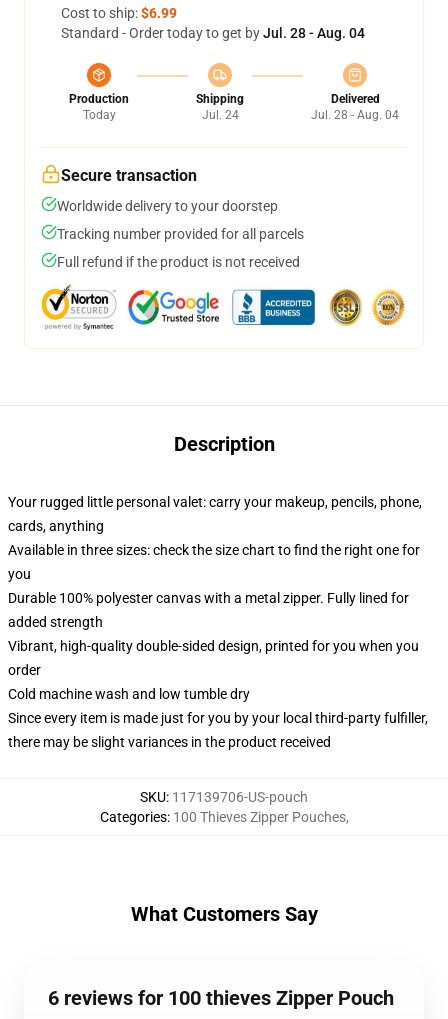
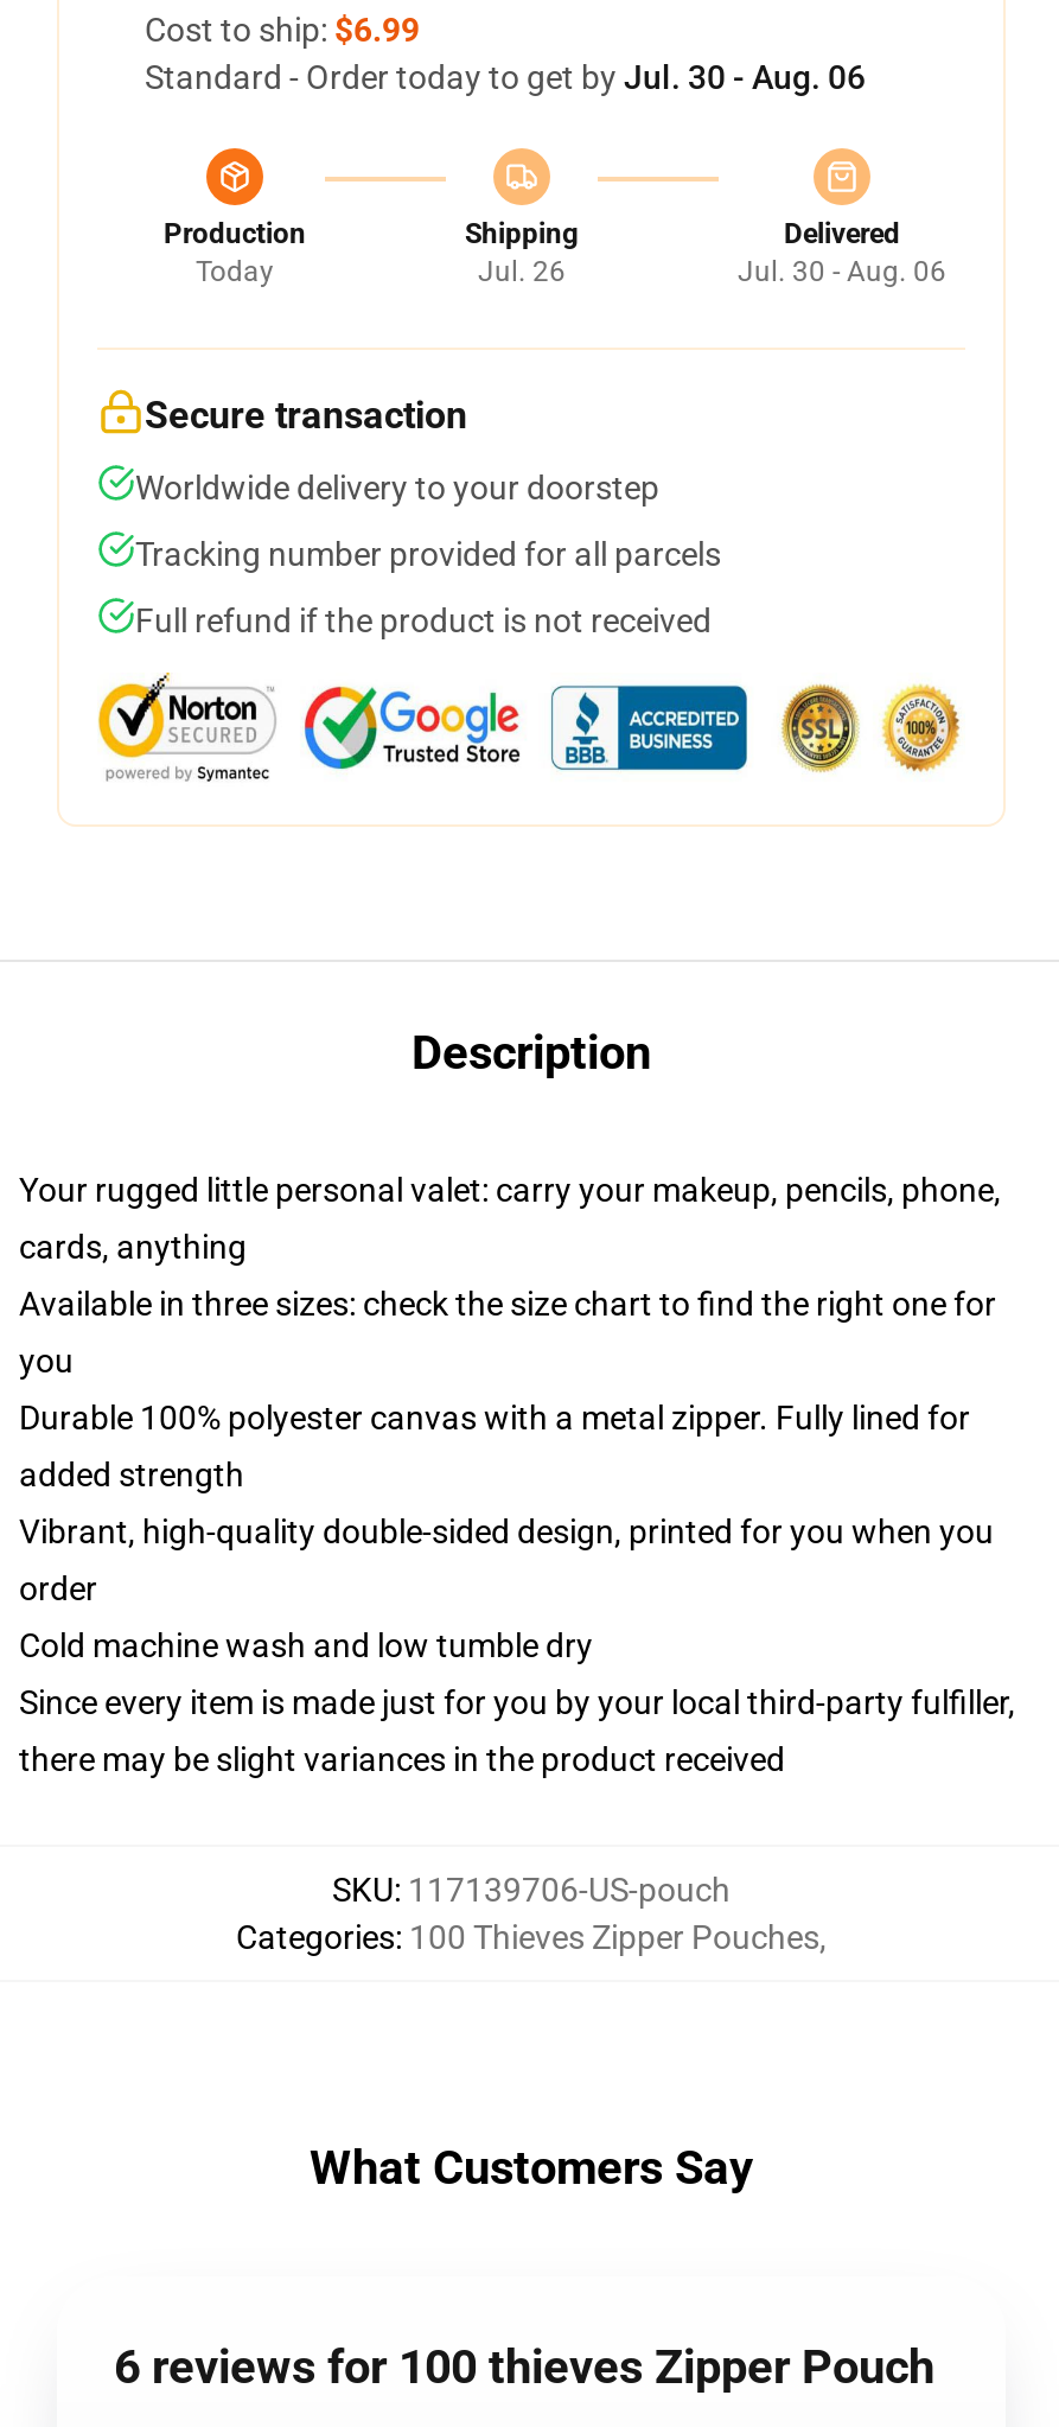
- Standard - Order today to get by Jul. 28 - Aug. 04
+ Standard - Order today to get by Jul. 30 - Aug. 06

- Jul. 24
+ Jul. 26

- Jul. 28 - Aug. 04
+ Jul. 30 - Aug. 06
